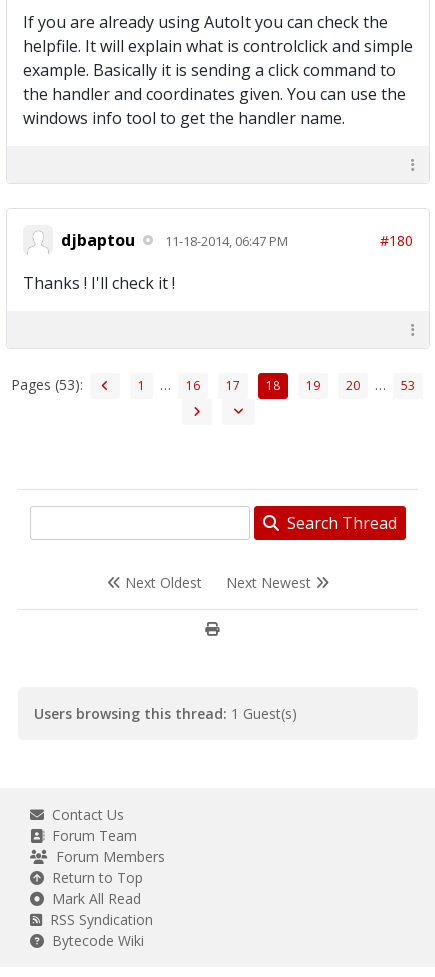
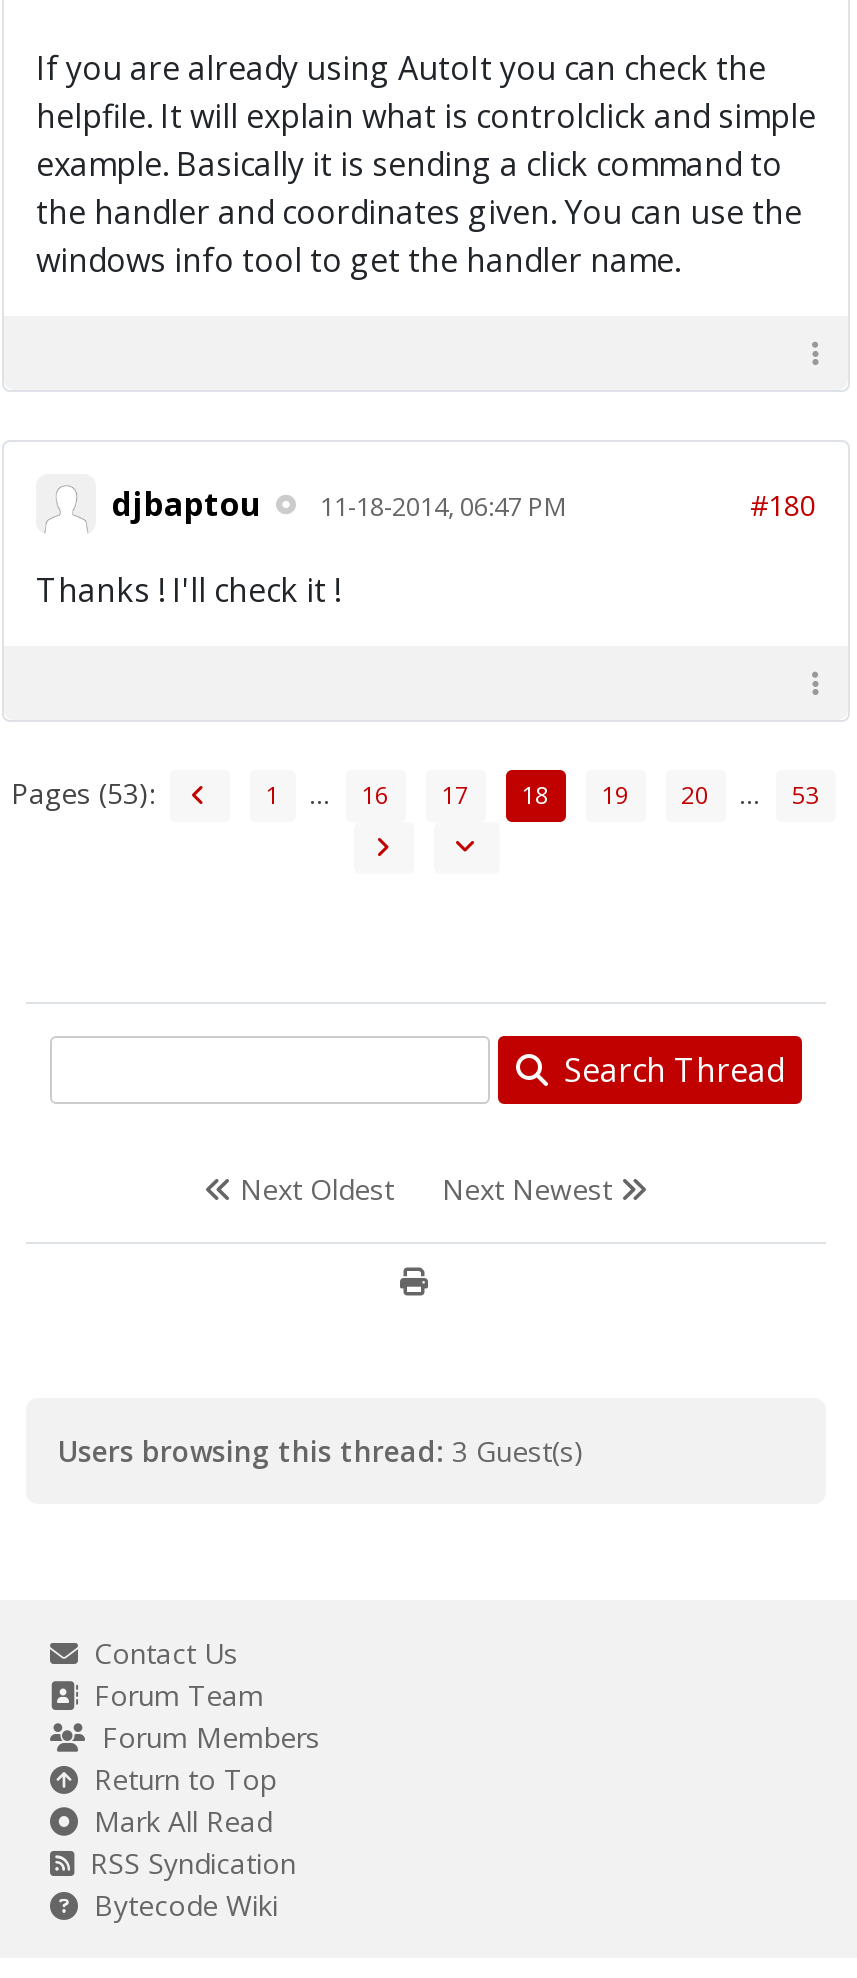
- Users browsing this thread: 1 Guest(s)
+ Users browsing this thread: 3 Guest(s)
